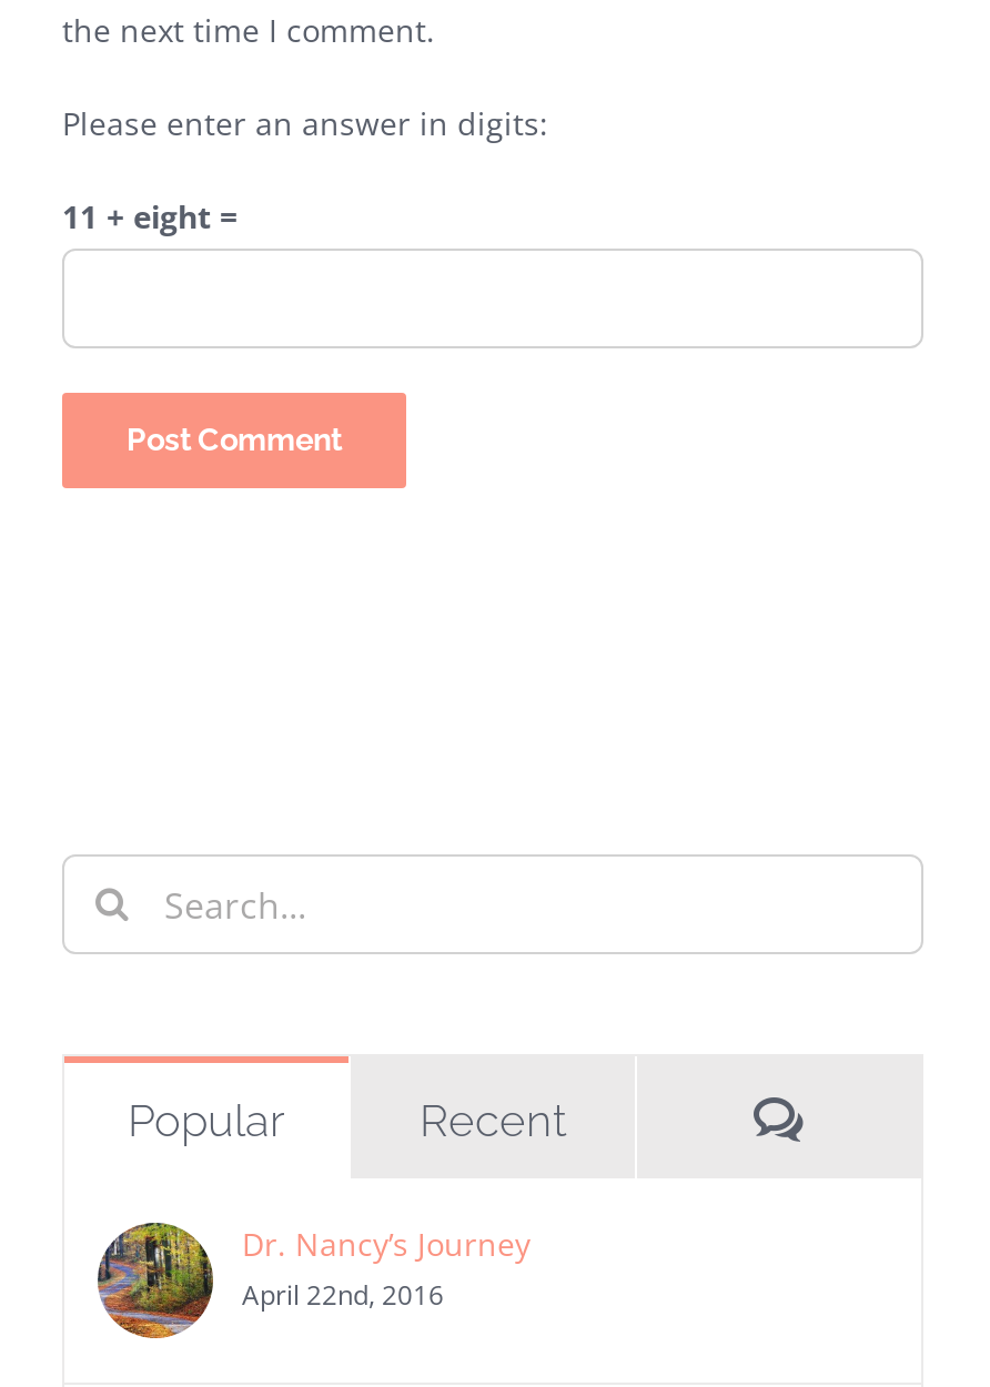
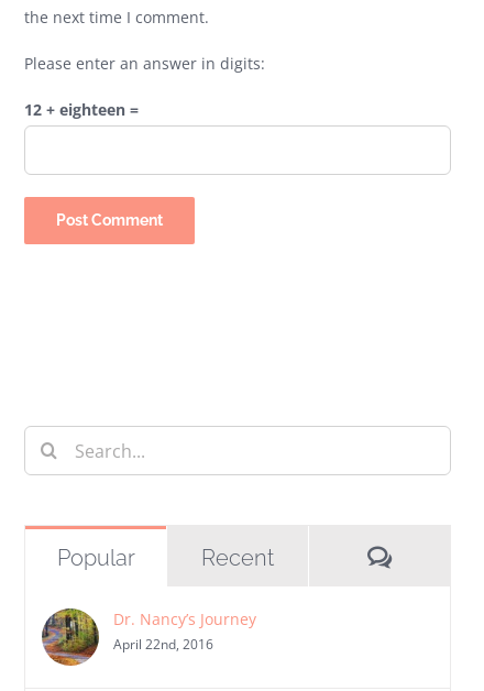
- 11 + eight =
+ 12 + eighteen =
